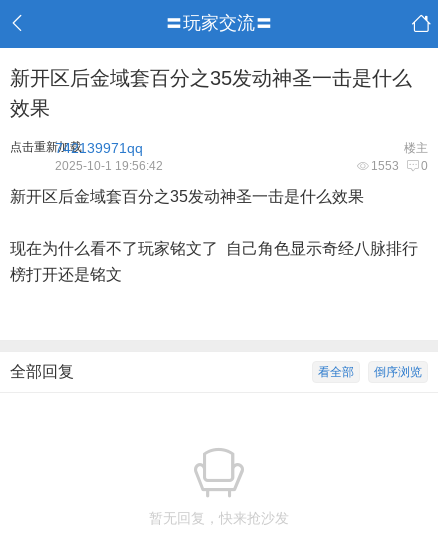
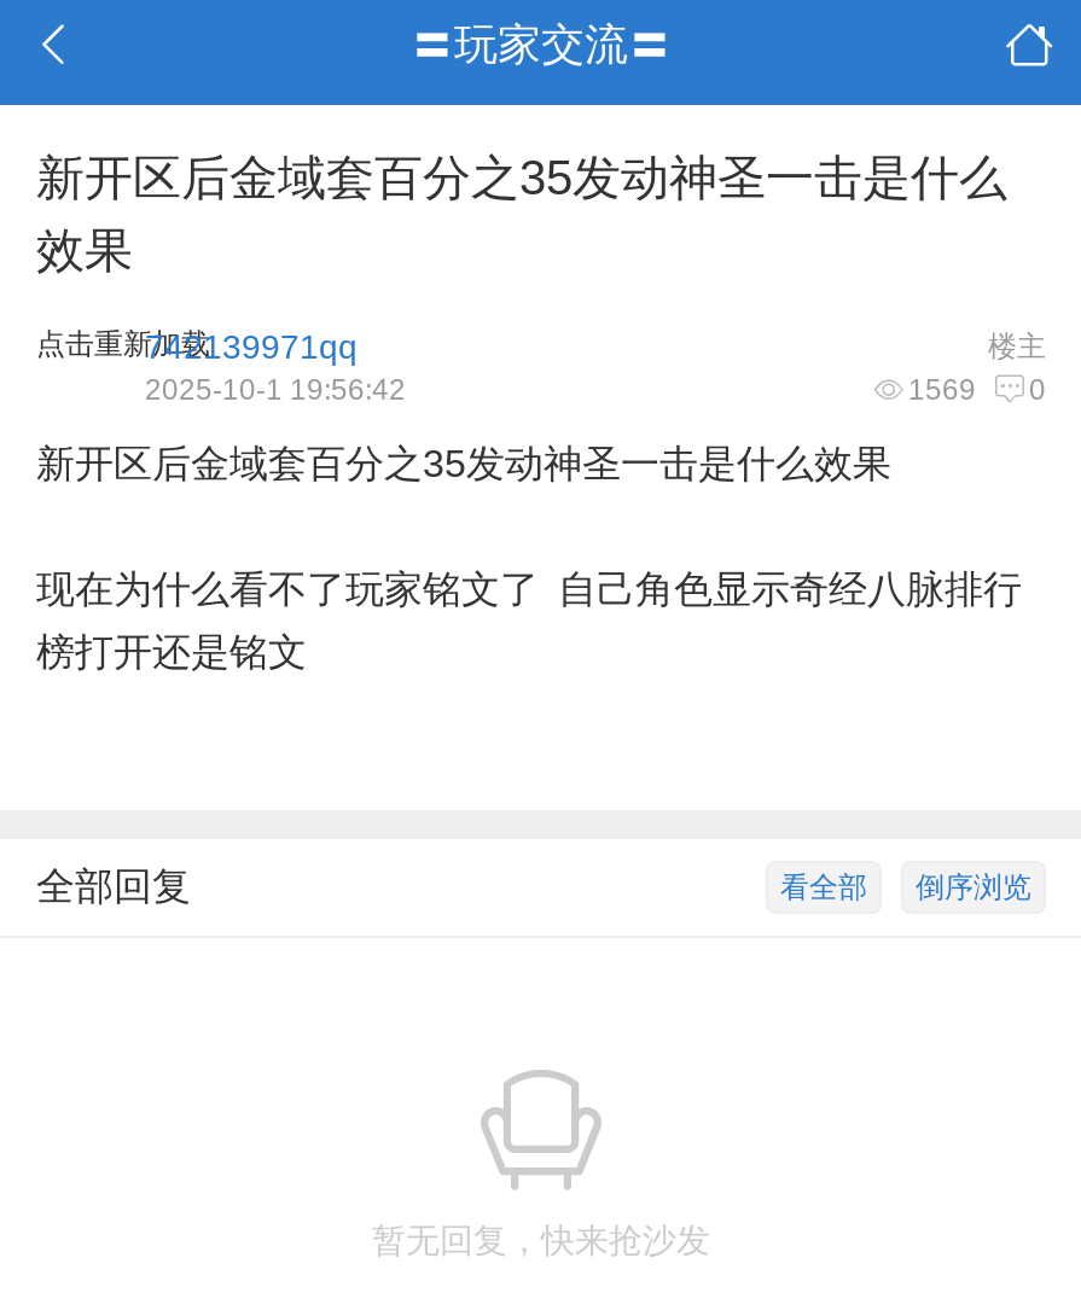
- 1553 0
+ 1569 0
